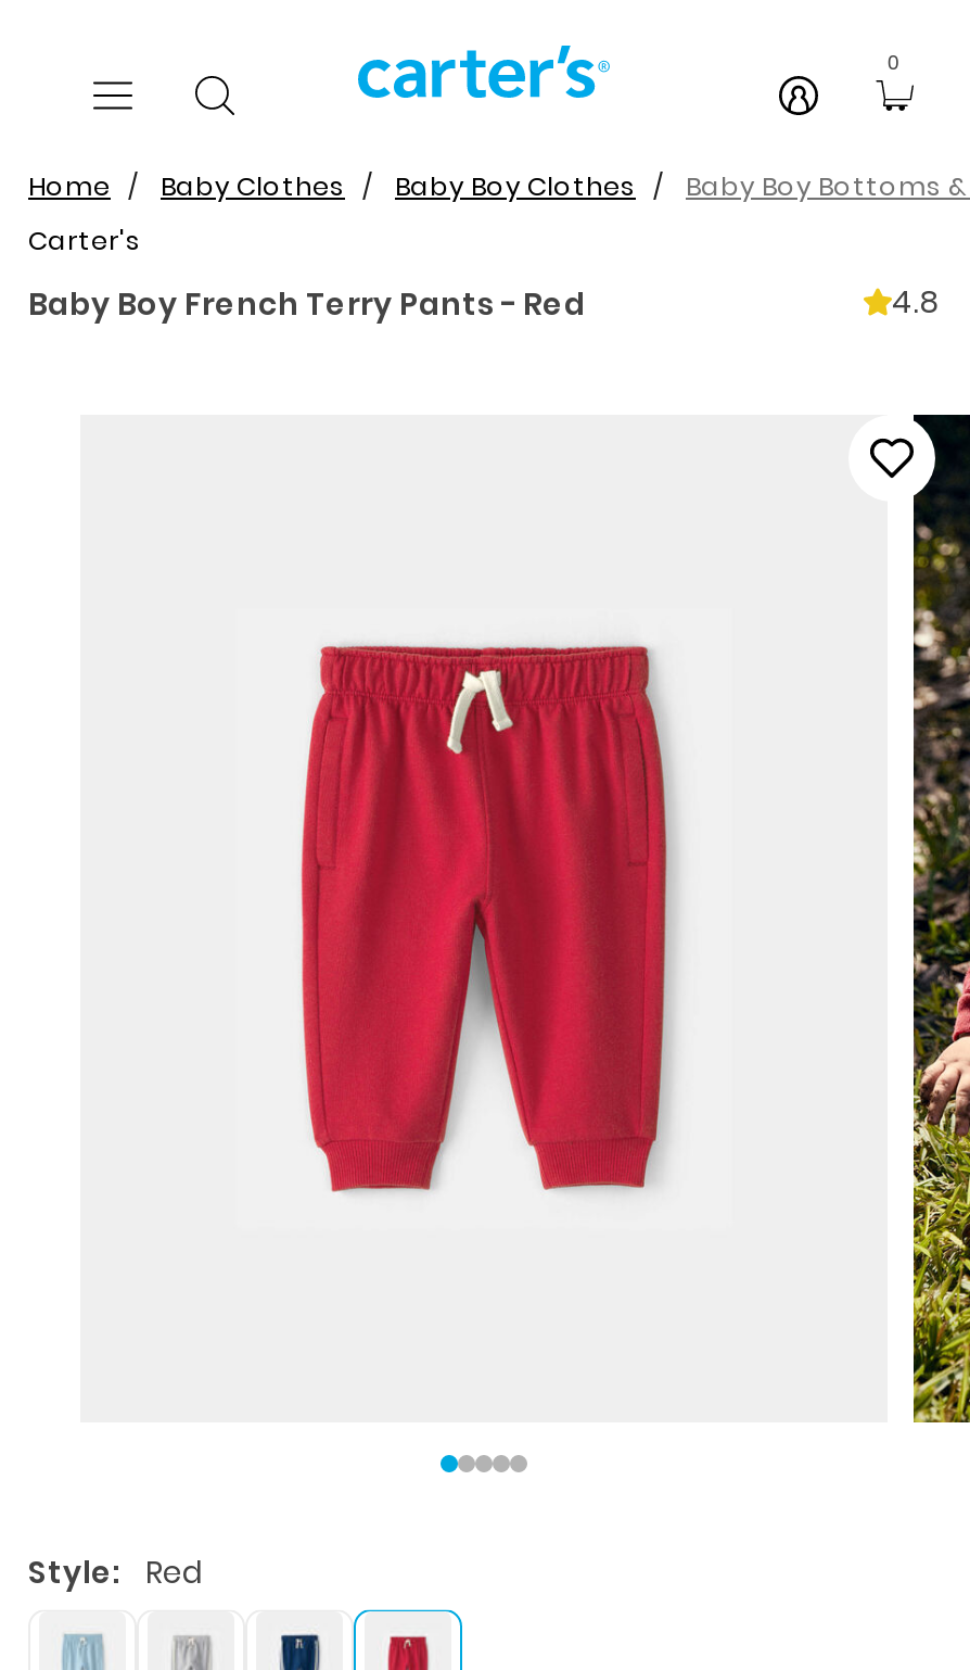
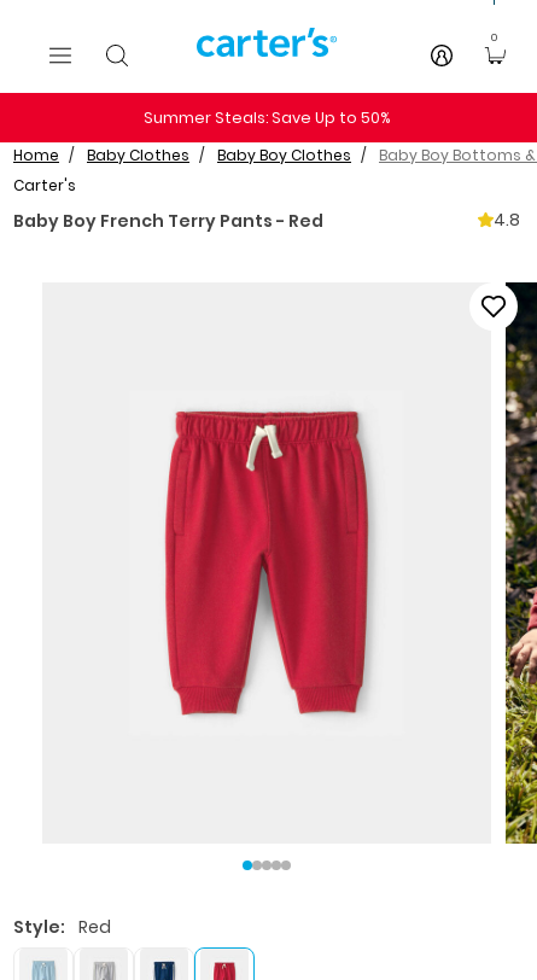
+ Summer Steals: Save Up to 50%
